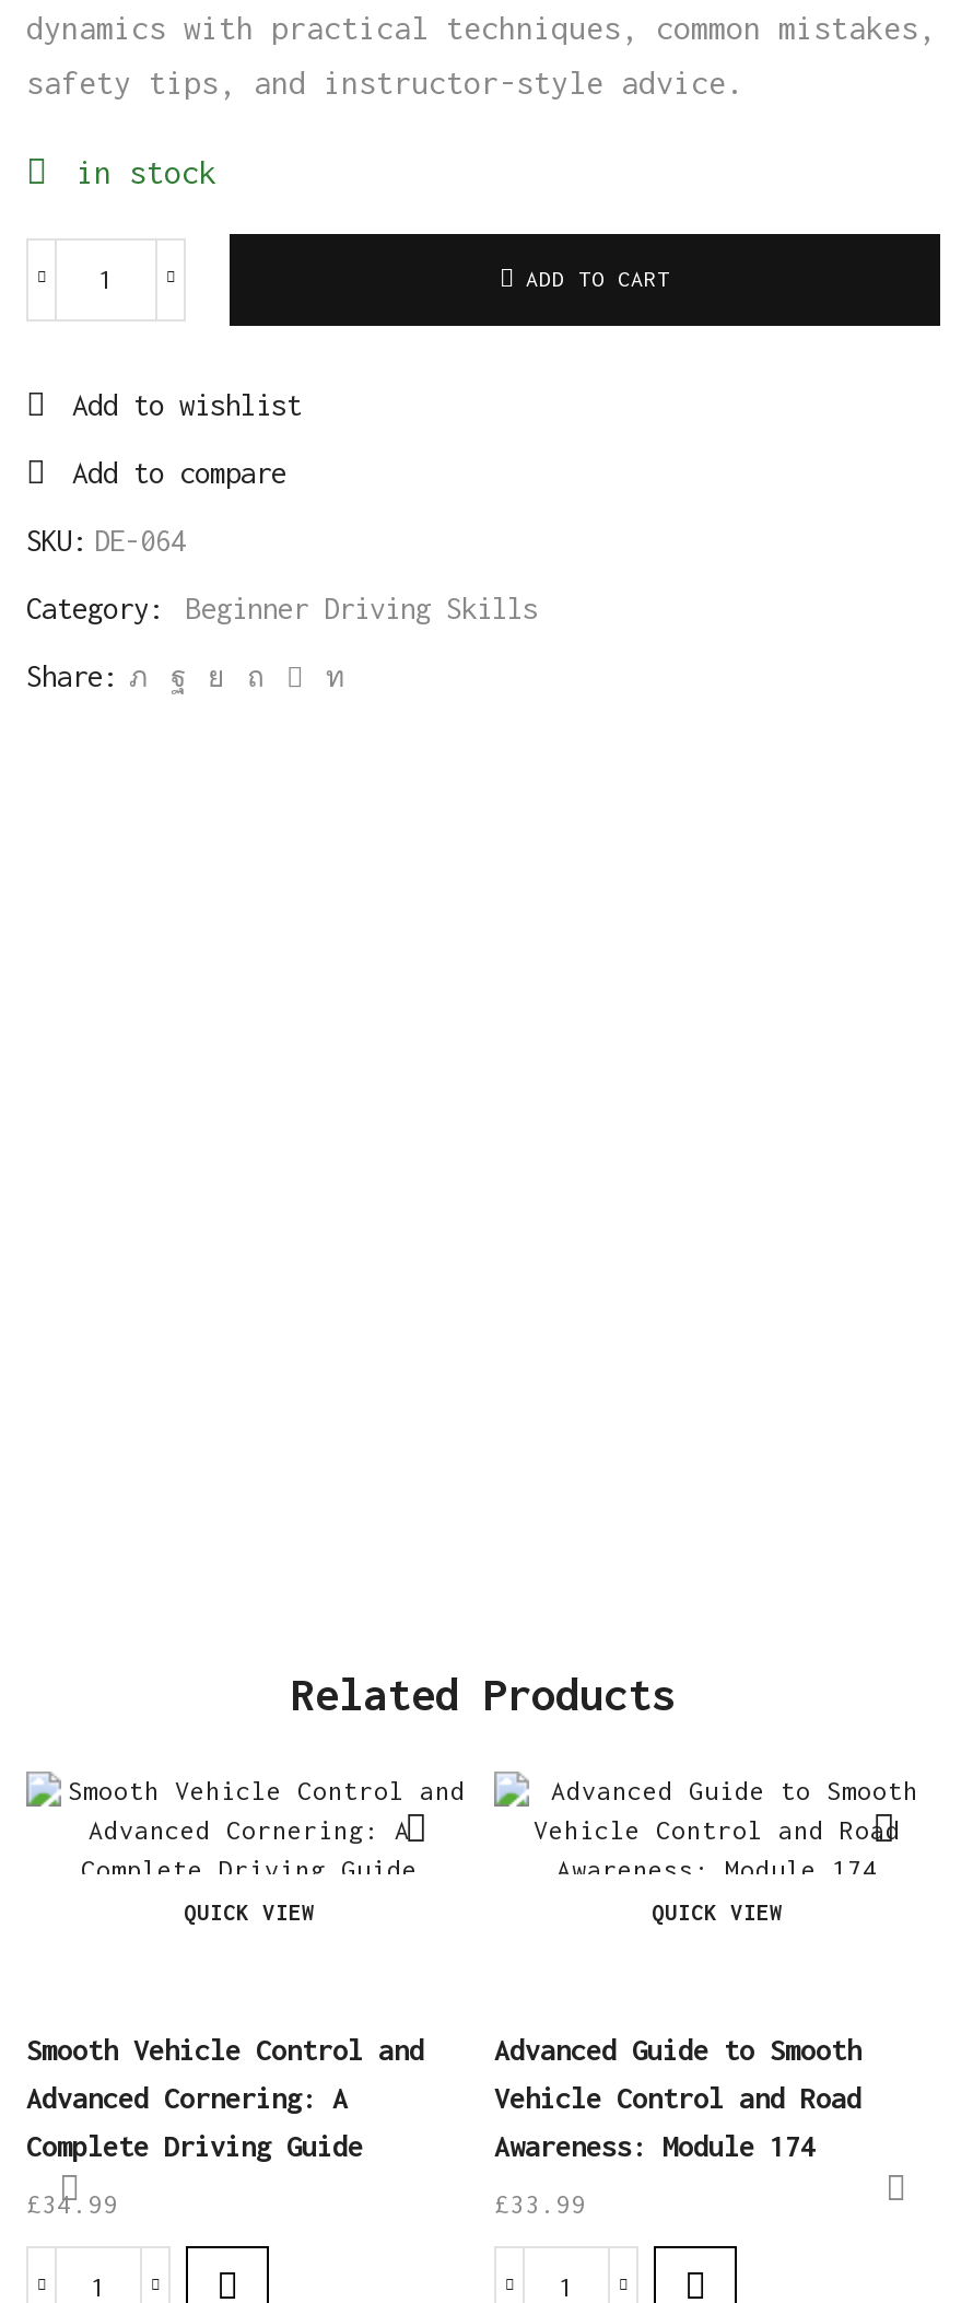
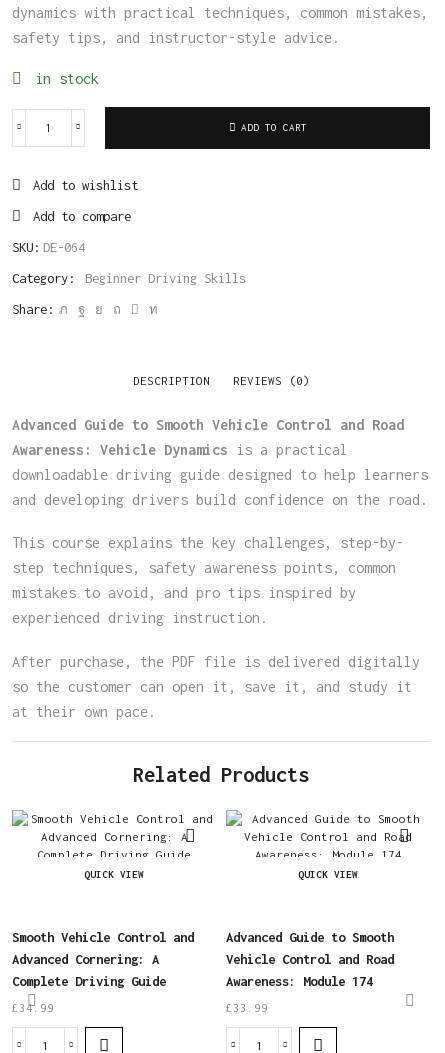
+ DESCRIPTION
+ REVIEWS (0)
+ Advanced Guide to Smooth Vehicle Control and Road
+ Awareness: Vehicle Dynamics is a practical
+ downloadable driving guide designed to help learners
+ and developing drivers build confidence on the road.
+ This course explains the key challenges, step-by-
+ step techniques, safety awareness points, common
+ mistakes to avoid, and pro tips inspired by
+ experienced driving instruction.
+ After purchase, the PDF file is delivered digitally
+ so the customer can open it, save it, and study it
+ at their own pace.
